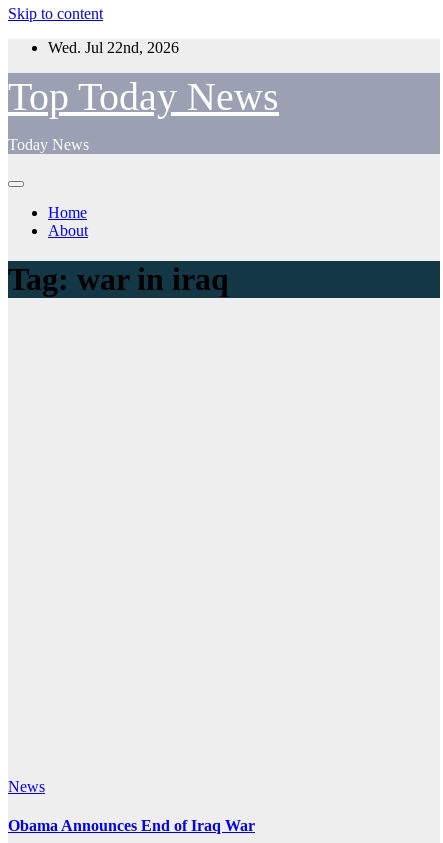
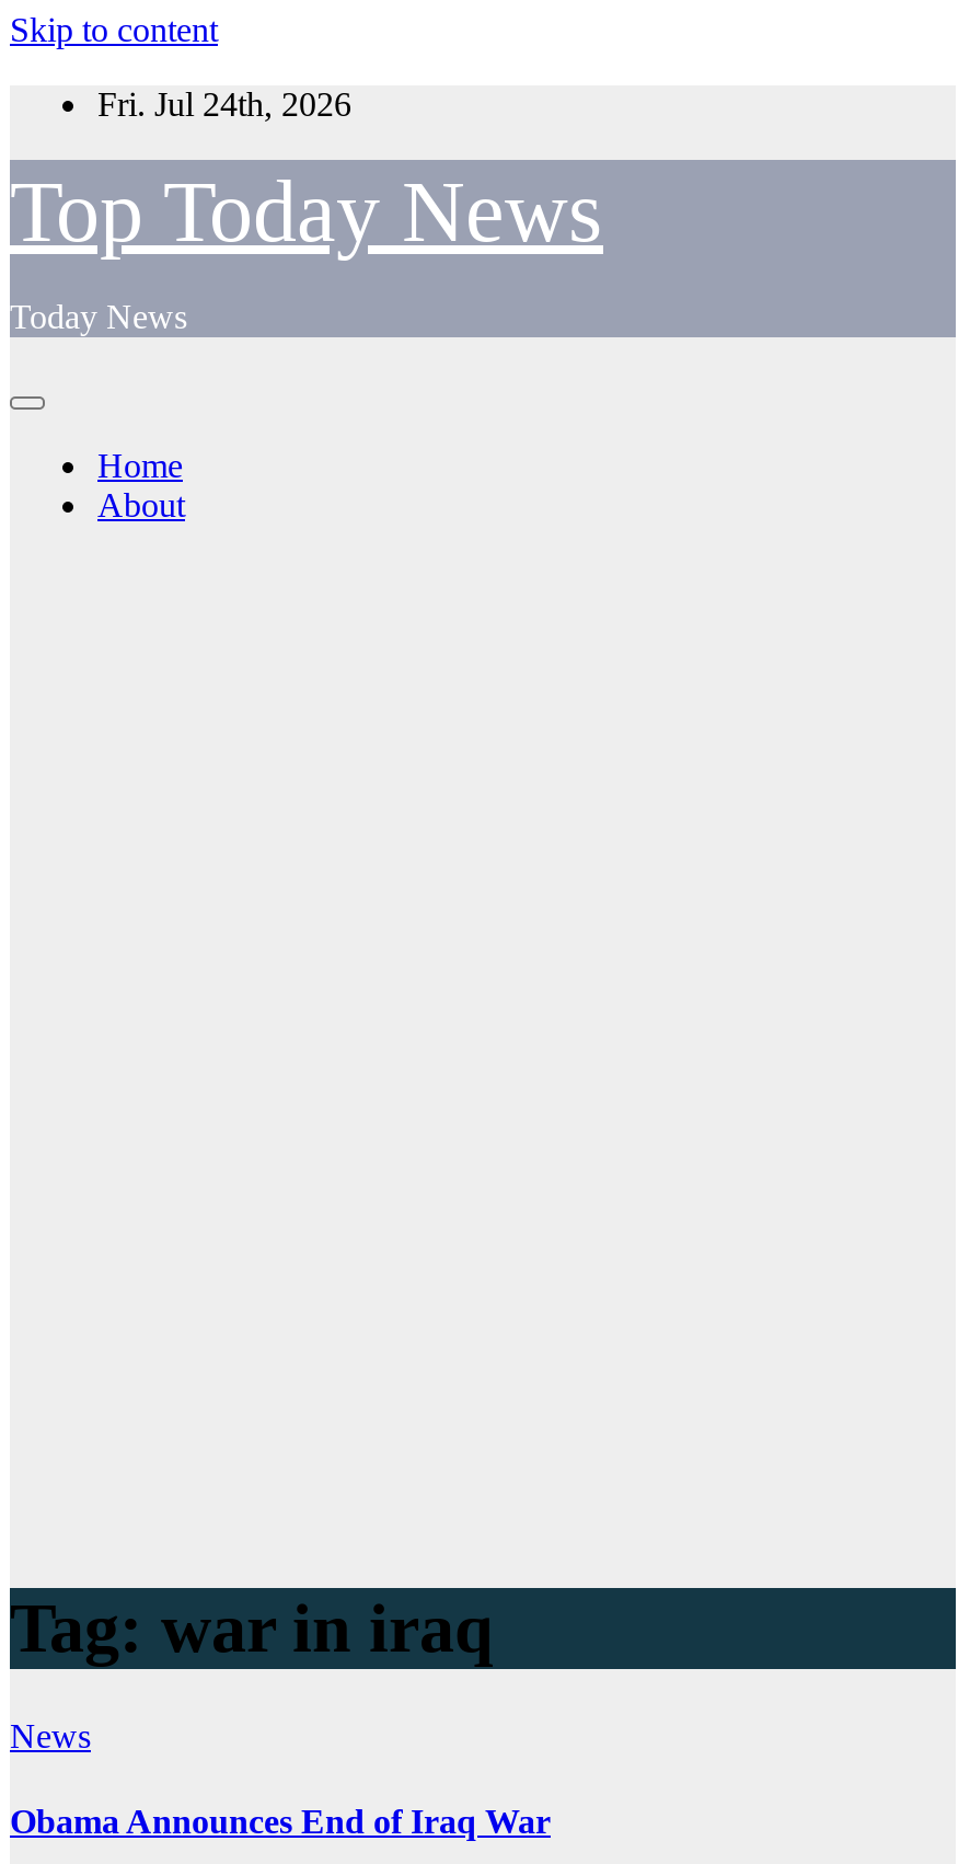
- Wed. Jul 22nd, 2026
+ Fri. Jul 24th, 2026

moved down: Tag: war in iraq
